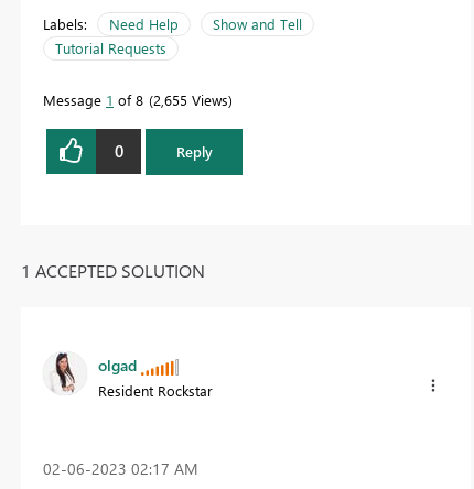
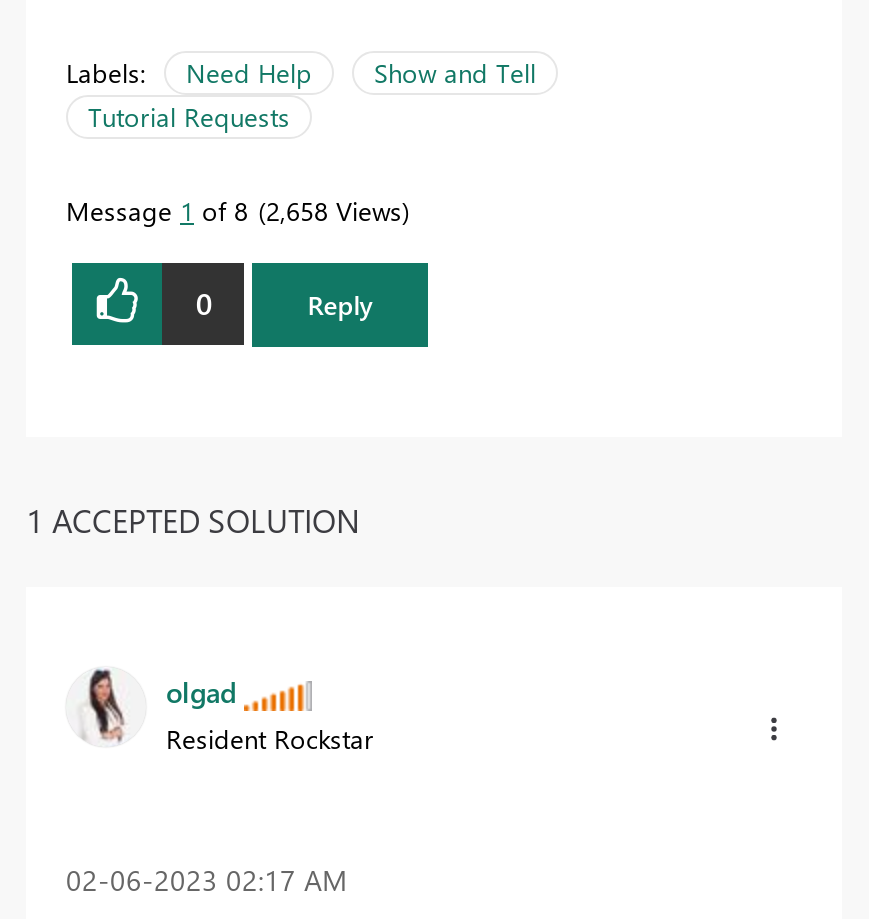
- Message 1 of 8 2,655 Views
+ Message 1 of 8 2,658 Views
